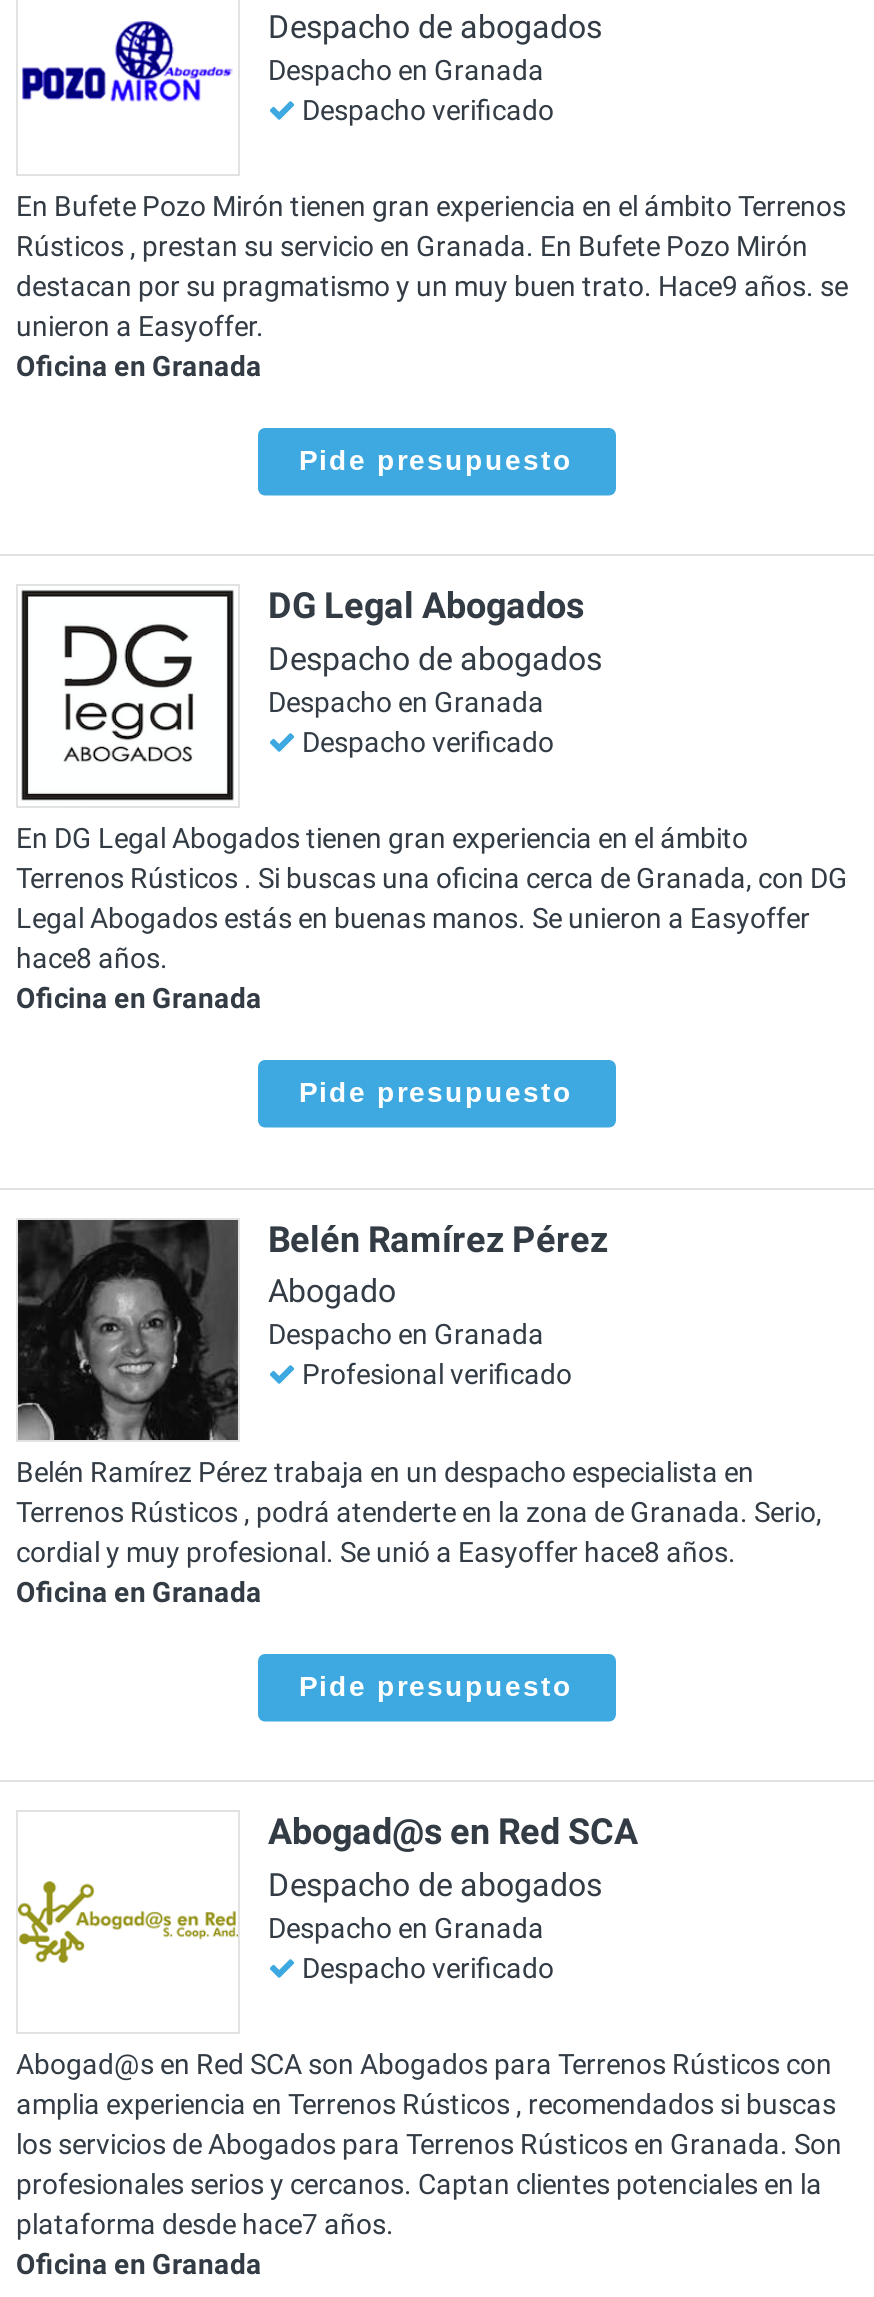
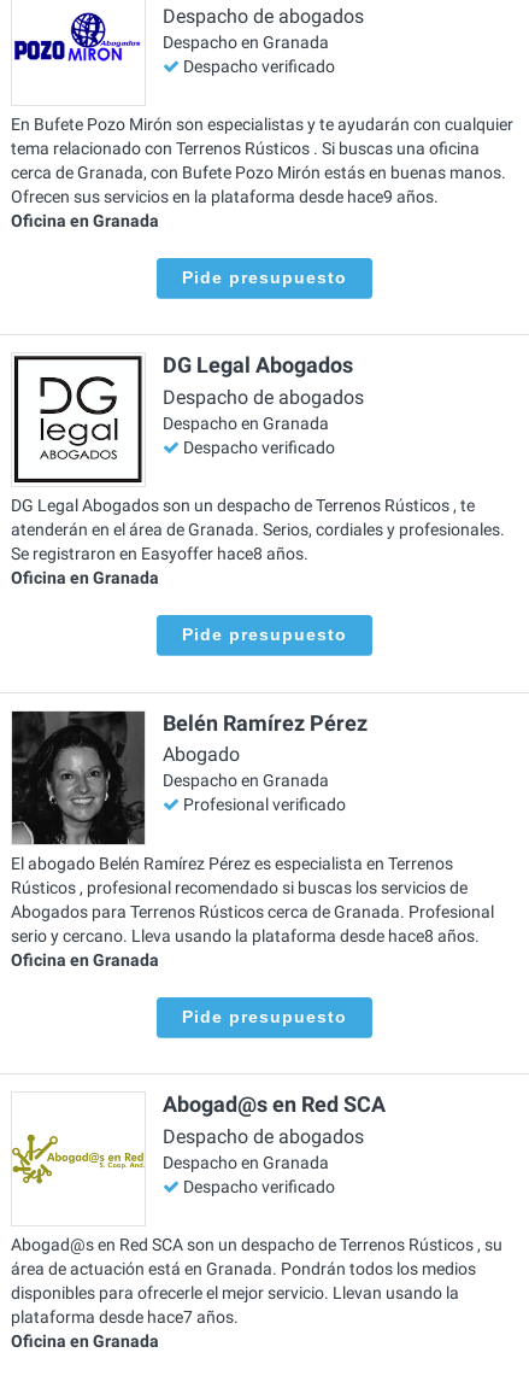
- En Bufete Pozo Mirón tienen gran experiencia en el ámbito Terrenos
- Rústicos , prestan su servicio en Granada. En Bufete Pozo Mirón
- destacan por su pragmatismo y un muy buen trato. Hace9 años. se
- unieron a Easyoffer.
+ En Bufete Pozo Mirón son especialistas y te ayudarán con cualquier
+ tema relacionado con Terrenos Rústicos . Si buscas una oficina
+ cerca de Granada, con Bufete Pozo Mirón estás en buenas manos.
+ Ofrecen sus servicios en la plataforma desde hace9 años.

- En DG Legal Abogados tienen gran experiencia en el ámbito
- Terrenos Rústicos . Si buscas una oficina cerca de Granada, con DG
- Legal Abogados estás en buenas manos. Se unieron a Easyoffer
- hace8 años.
+ DG Legal Abogados son un despacho de Terrenos Rústicos , te
+ atenderán en el área de Granada. Serios, cordiales y profesionales.
+ Se registraron en Easyoffer hace8 años.

- Belén Ramírez Pérez trabaja en un despacho especialista en
- Terrenos Rústicos , podrá atenderte en la zona de Granada. Serio,
- cordial y muy profesional. Se unió a Easyoffer hace8 años.
+ El abogado Belén Ramírez Pérez es especialista en Terrenos
+ Rústicos , profesional recomendado si buscas los servicios de
+ Abogados para Terrenos Rústicos cerca de Granada. Profesional
+ serio y cercano. Lleva usando la plataforma desde hace8 años.

- Abogad@s en Red SCA son Abogados para Terrenos Rústicos con
- amplia experiencia en Terrenos Rústicos , recomendados si buscas
- los servicios de Abogados para Terrenos Rústicos en Granada. Son
- profesionales serios y cercanos. Captan clientes potenciales en la
+ Abogad@s en Red SCA son un despacho de Terrenos Rústicos , su
+ área de actuación está en Granada. Pondrán todos los medios
+ disponibles para ofrecerle el mejor servicio. Llevan usando la
